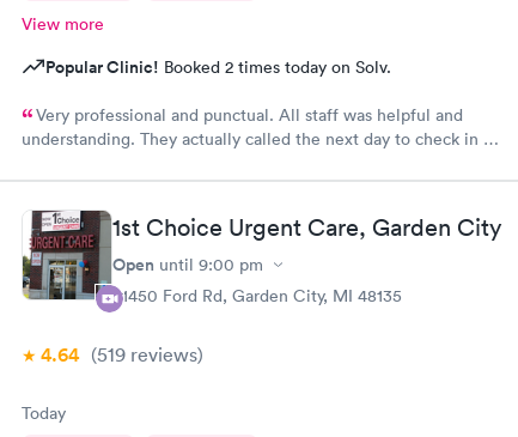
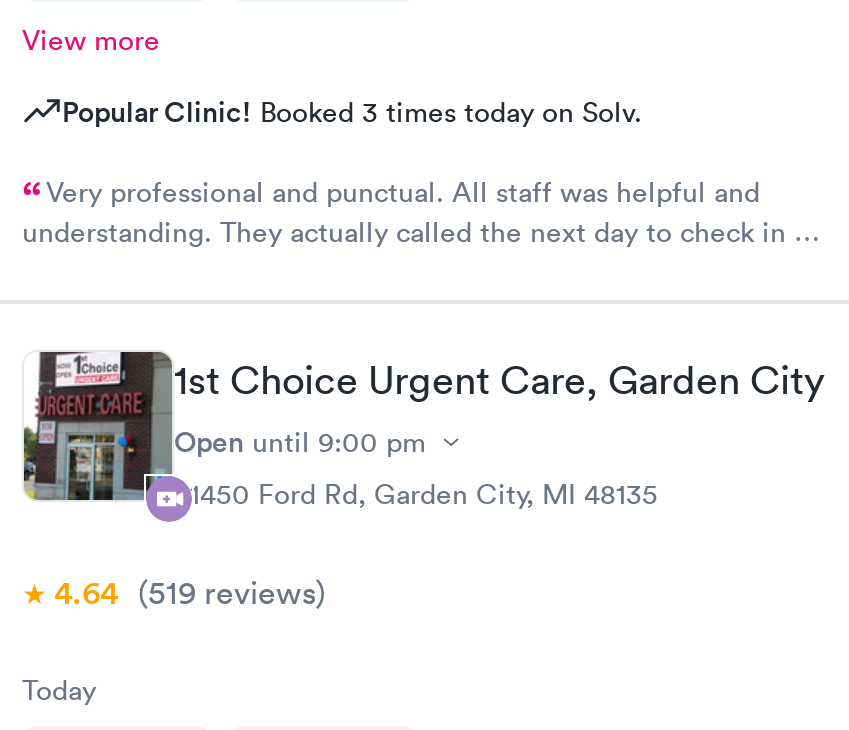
- Popular Clinic! Booked 2 times today on Solv.
+ Popular Clinic! Booked 3 times today on Solv.
